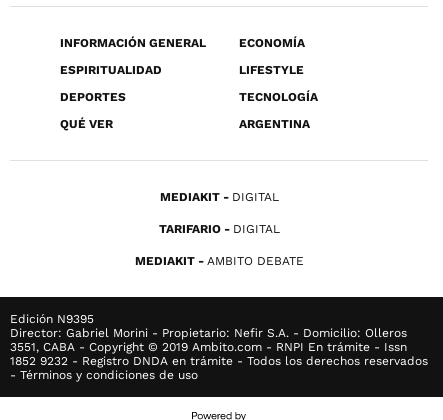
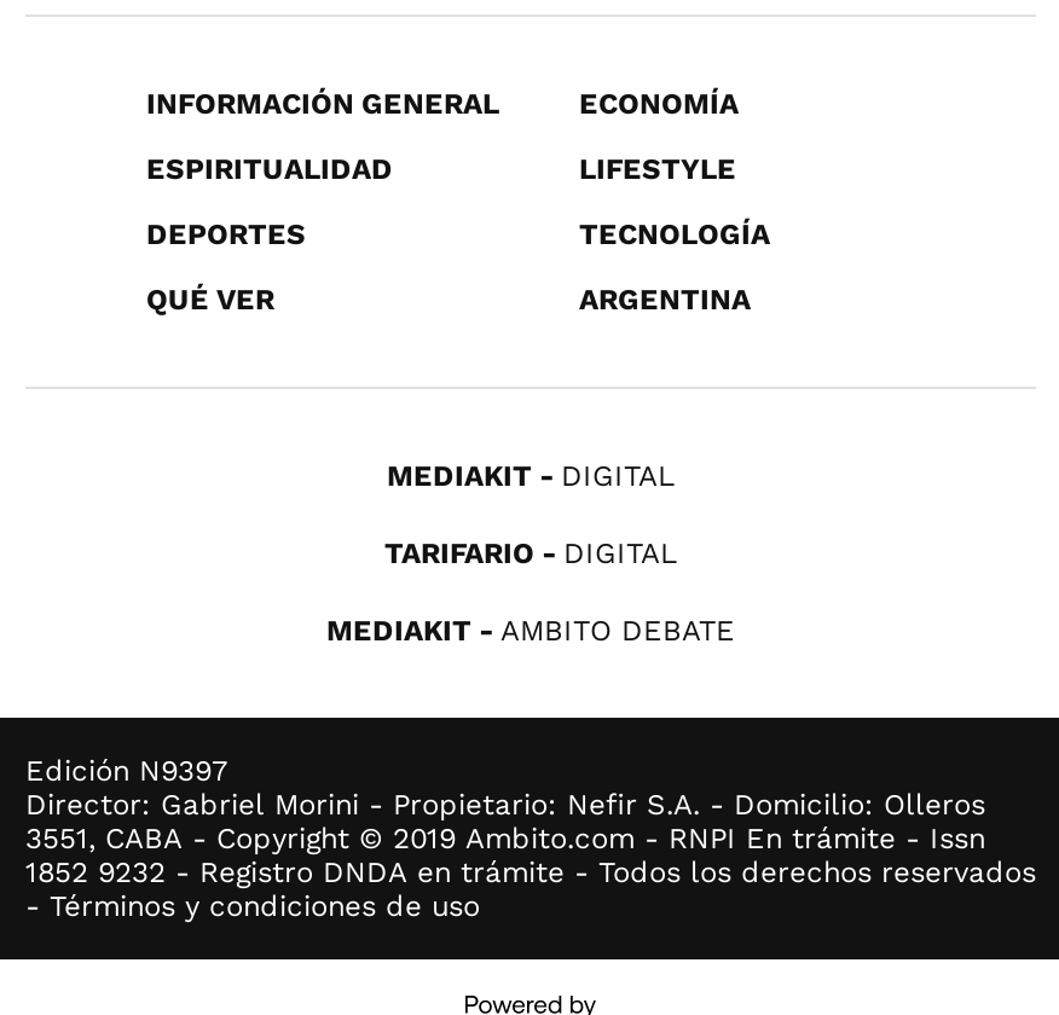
- Edición N9395
+ Edición N9397
